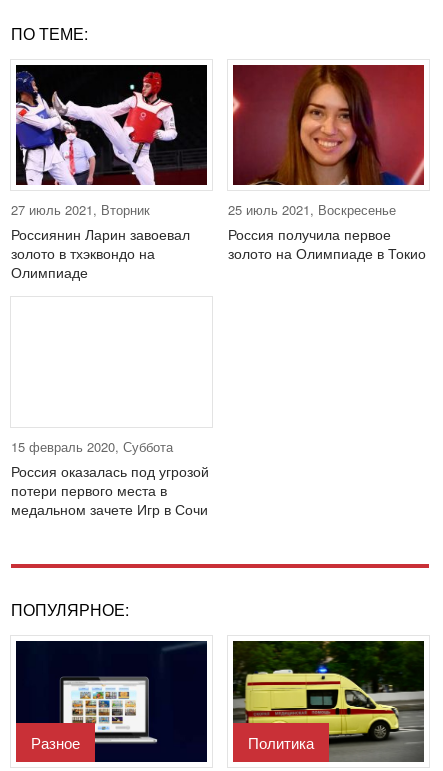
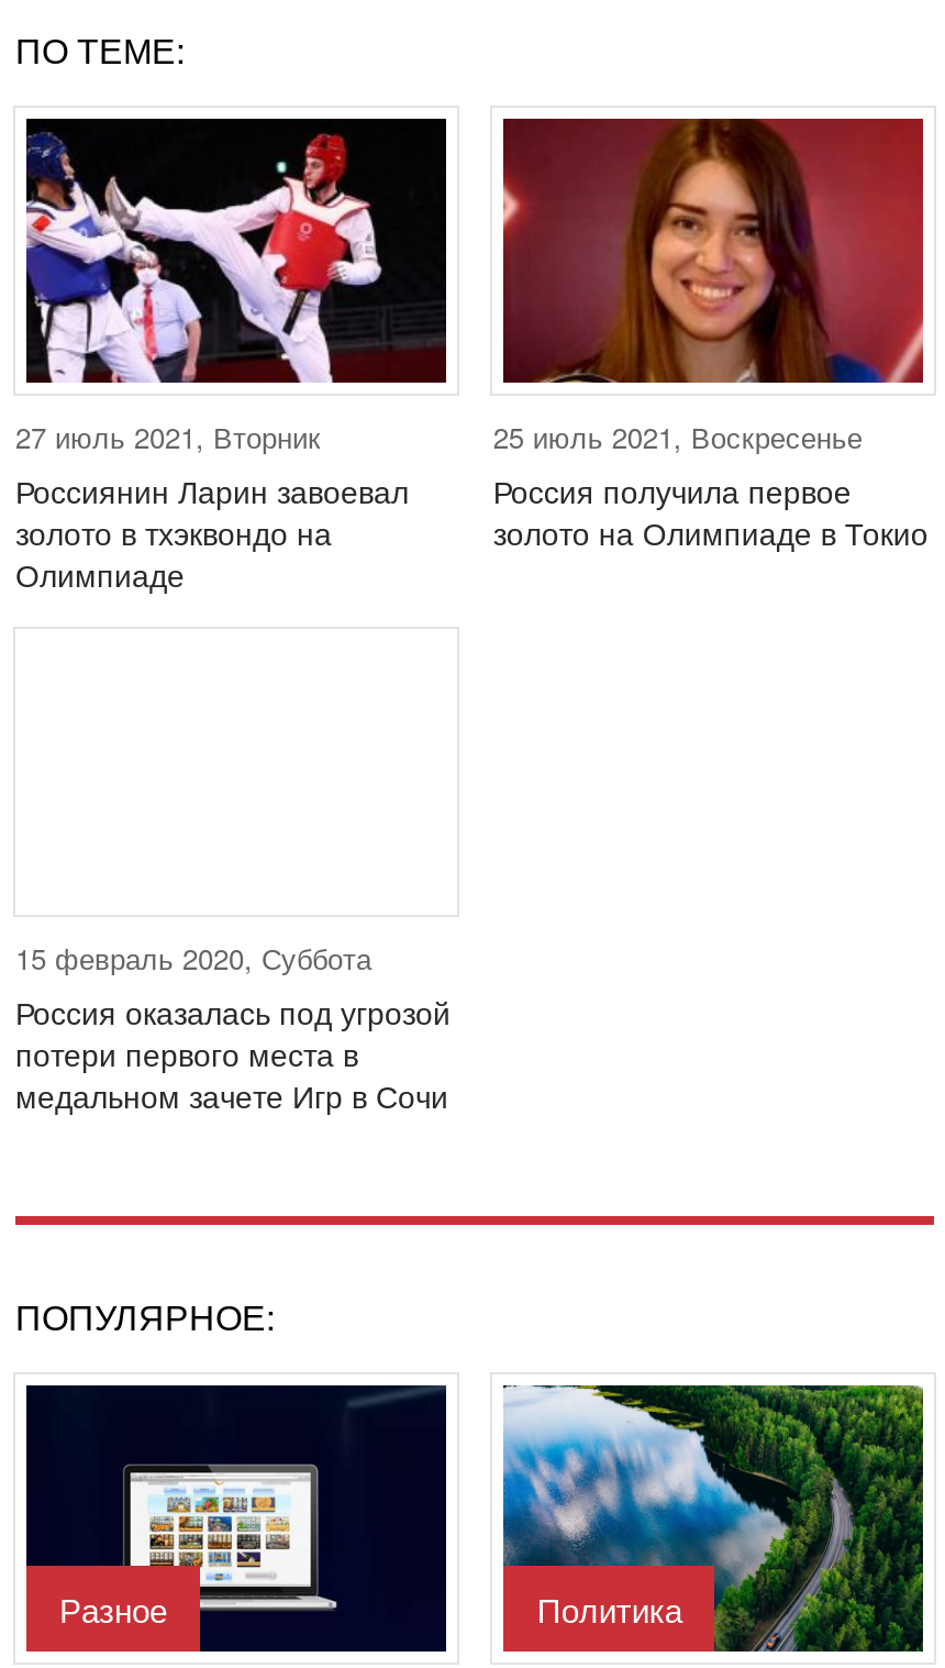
- [image]
+ [image]
